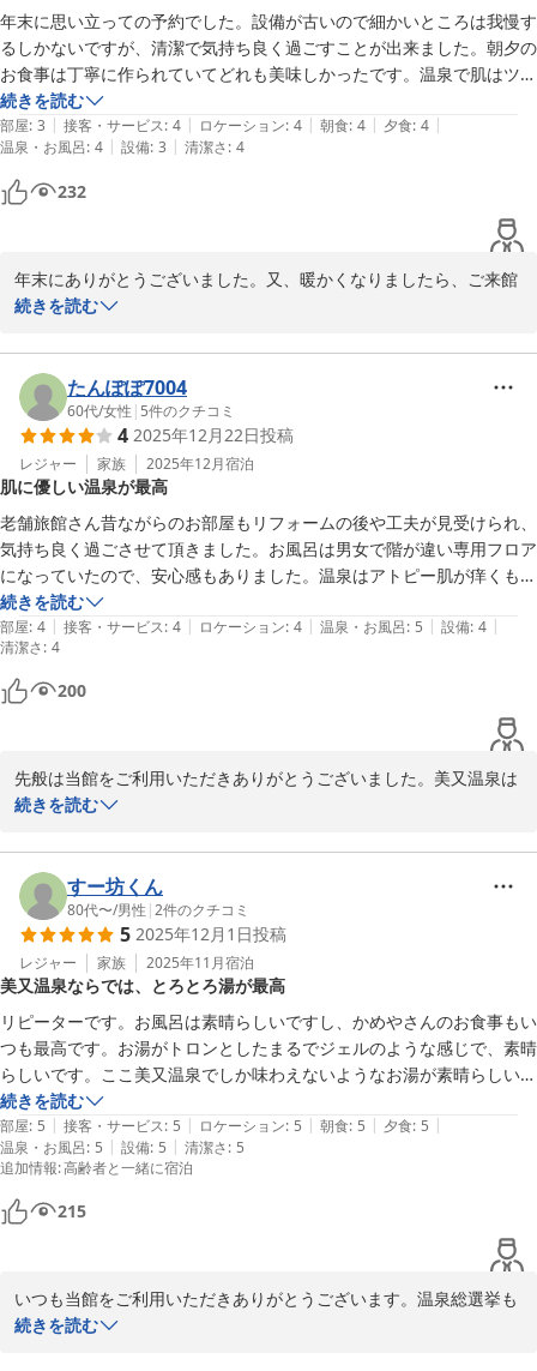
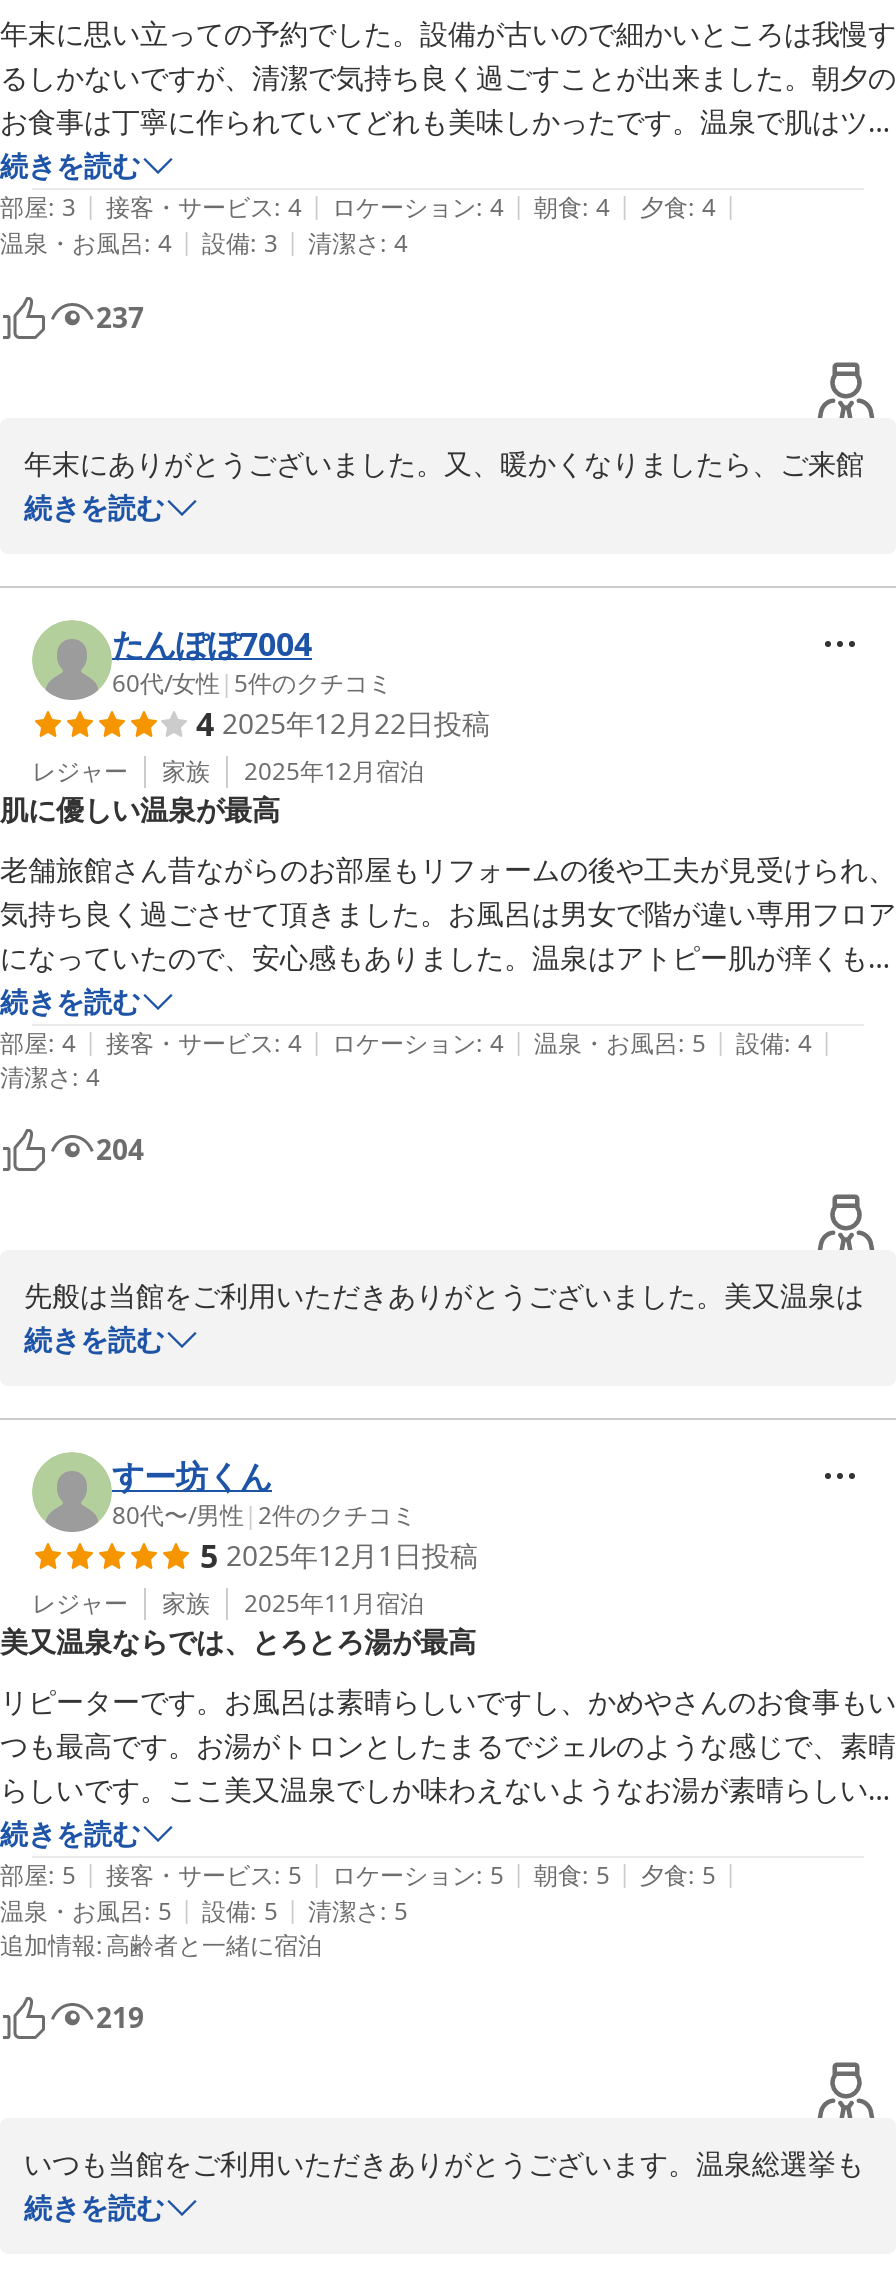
- 232
+ 237

- 200
+ 204

- 215
+ 219
